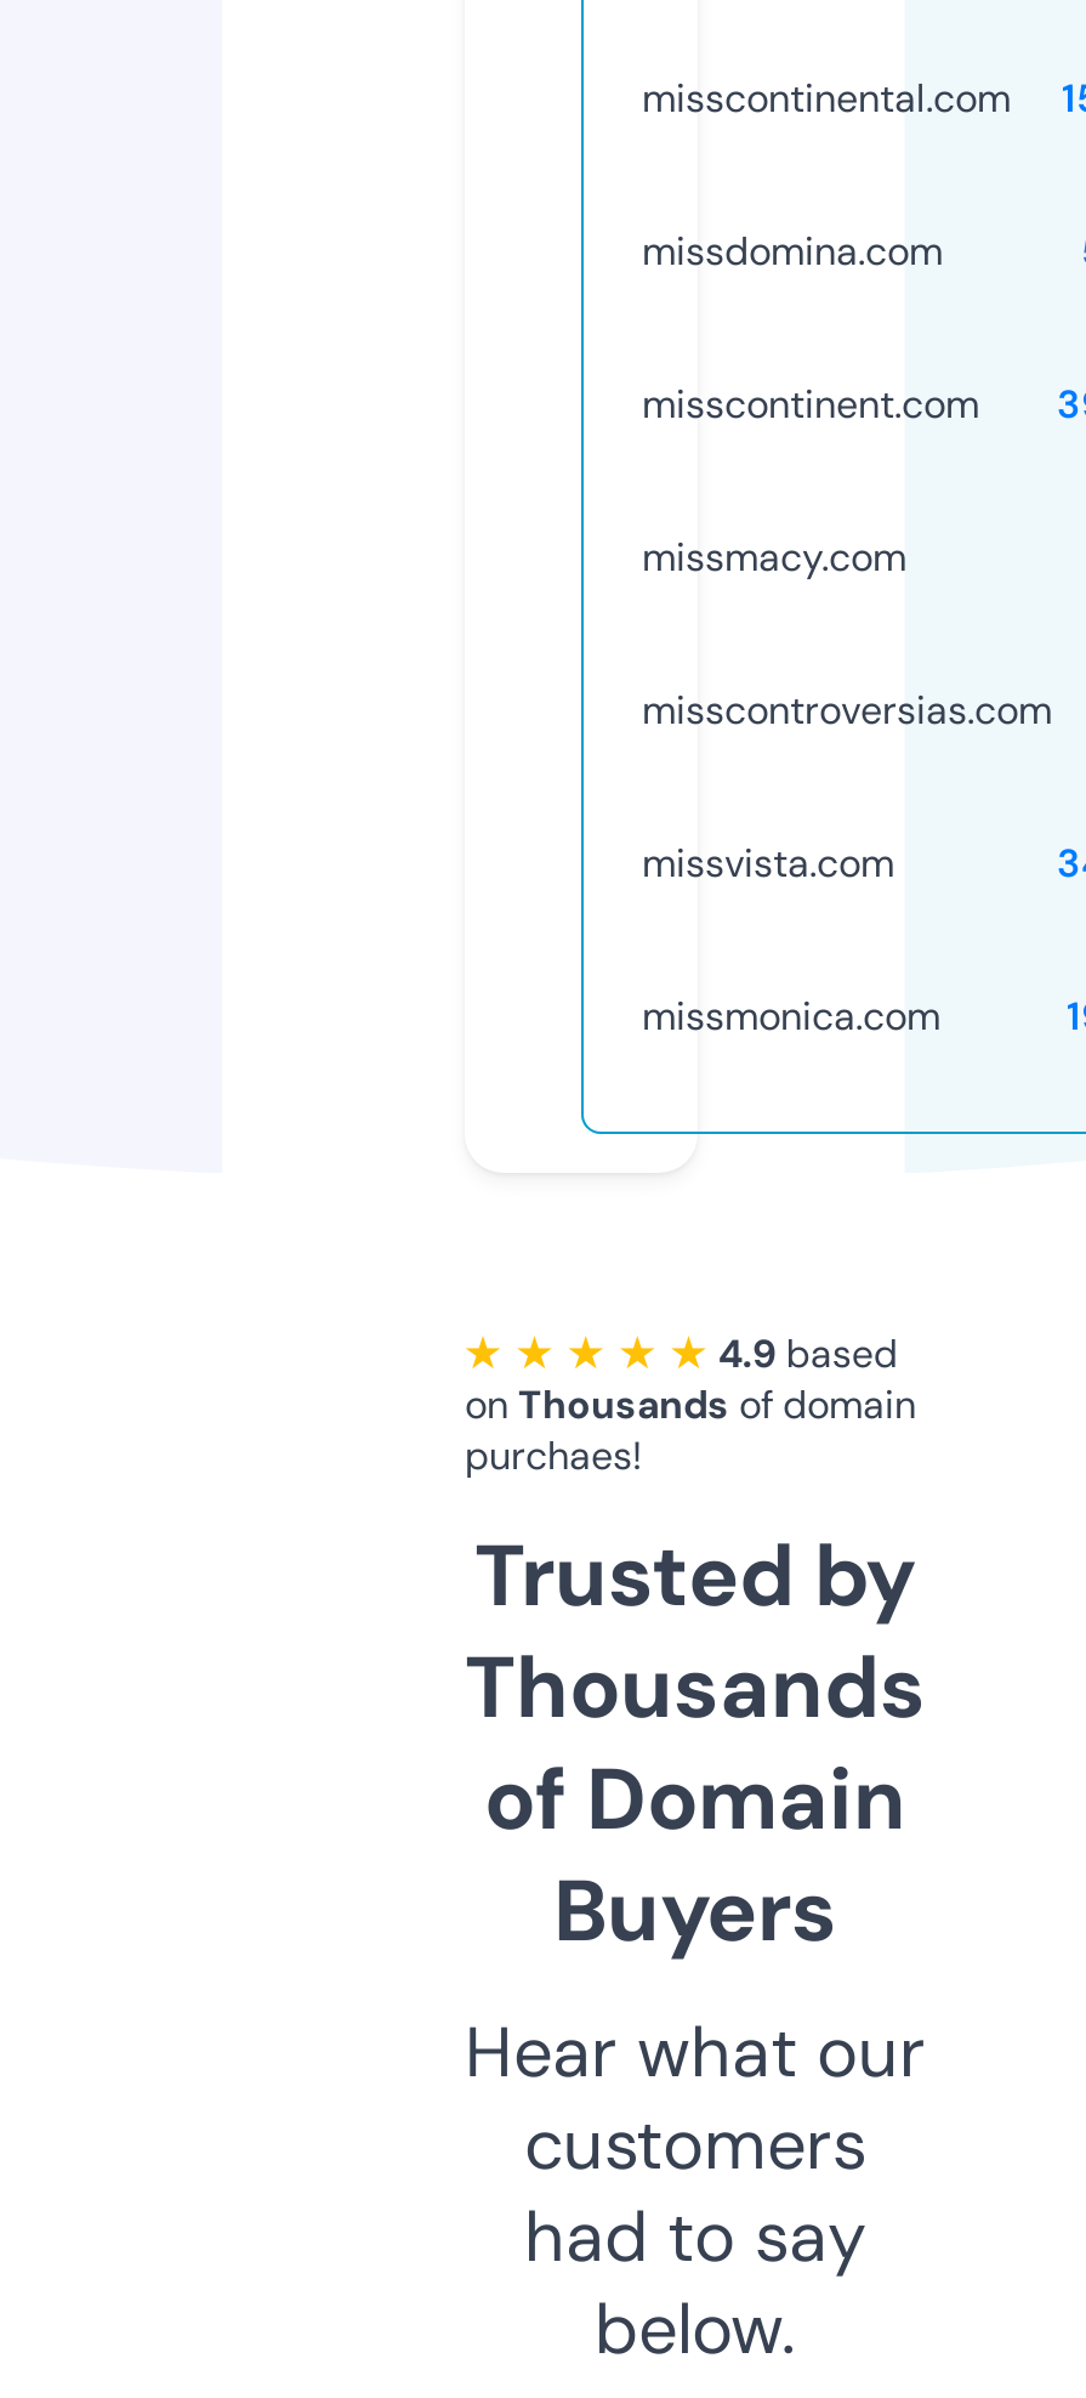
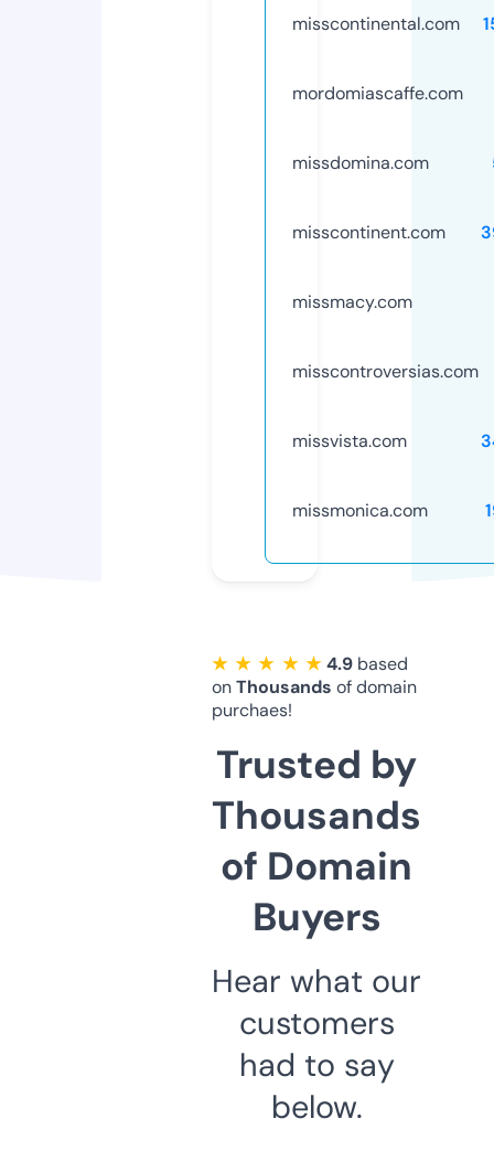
+ mordomiascaffe.com
